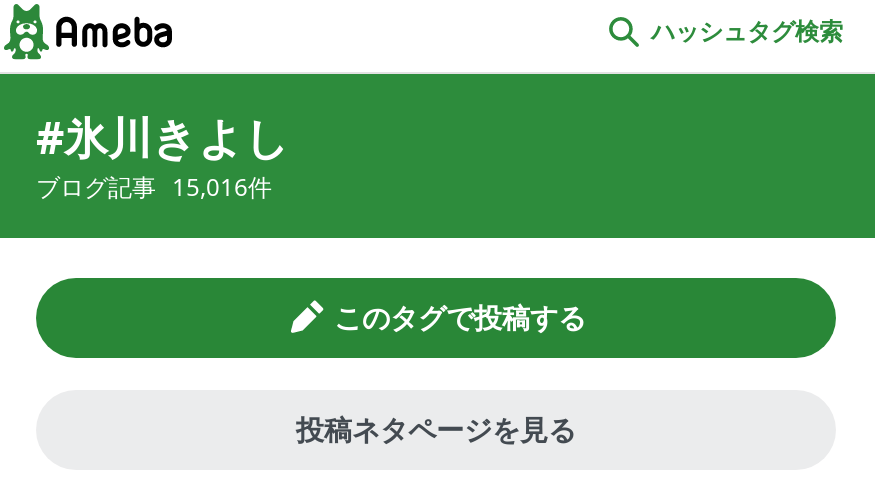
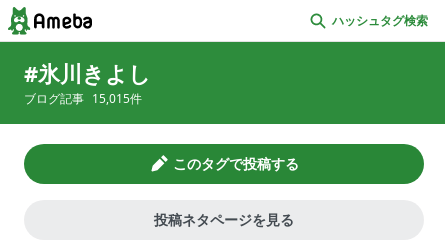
- ブログ記事 15,016件
+ ブログ記事 15,015件
